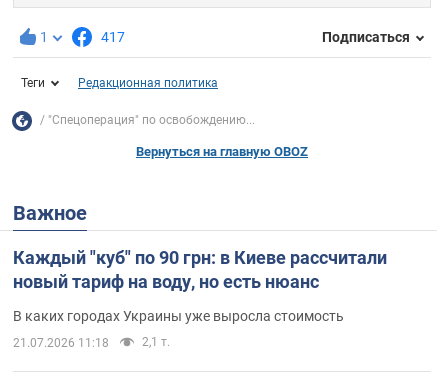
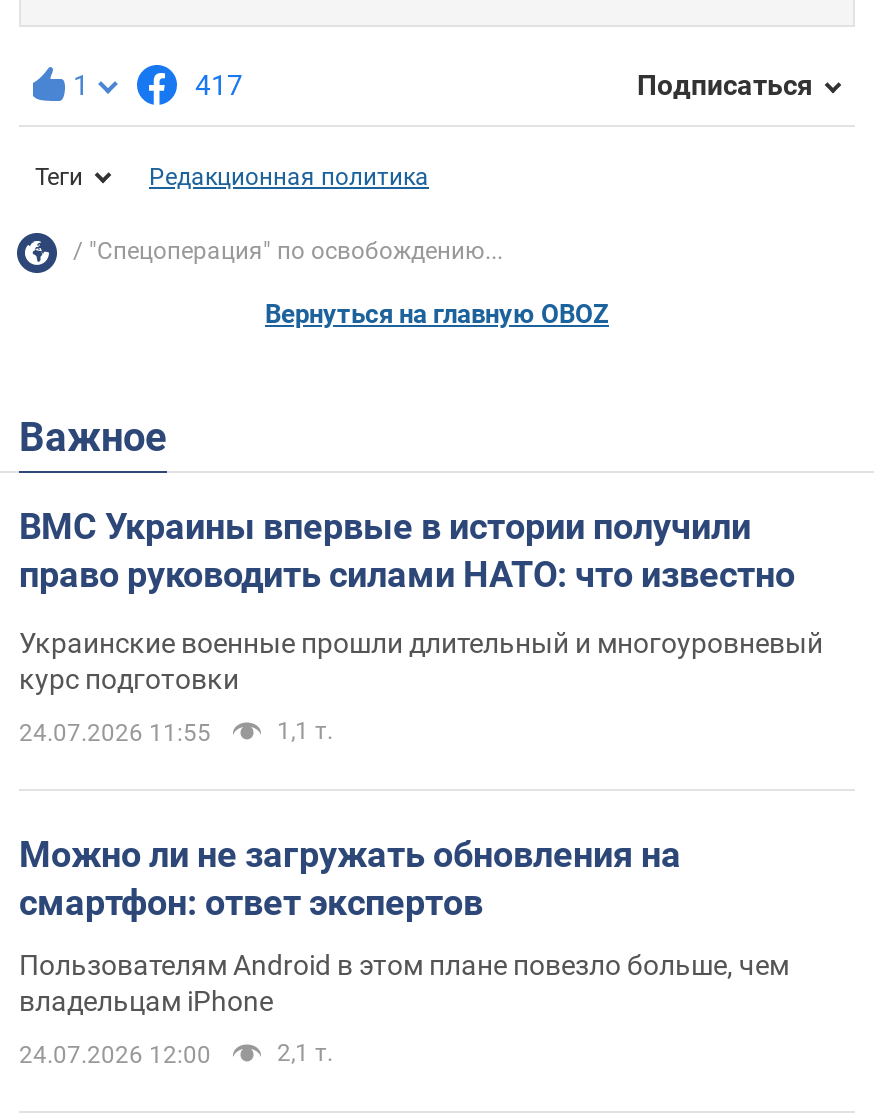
- Каждый "куб" по 90 грн: в Киеве рассчитали
- новый тариф на воду, но есть нюанс
- В каких городах Украины уже выросла стоимость
- 21.07.2026 11:18
+ ВМС Украины впервые в истории получили
+ право руководить силами НАТО: что известно
+ Украинские военные прошли длительный и многоуровневый
+ курс подготовки
+ 24.07.2026 11:55
+ 1,1 т.
+ Можно ли не загружать обновления на
+ смартфон: ответ экспертов
+ Пользователям Android в этом плане повезло больше, чем
+ владельцам iPhone
+ 24.07.2026 12:00
